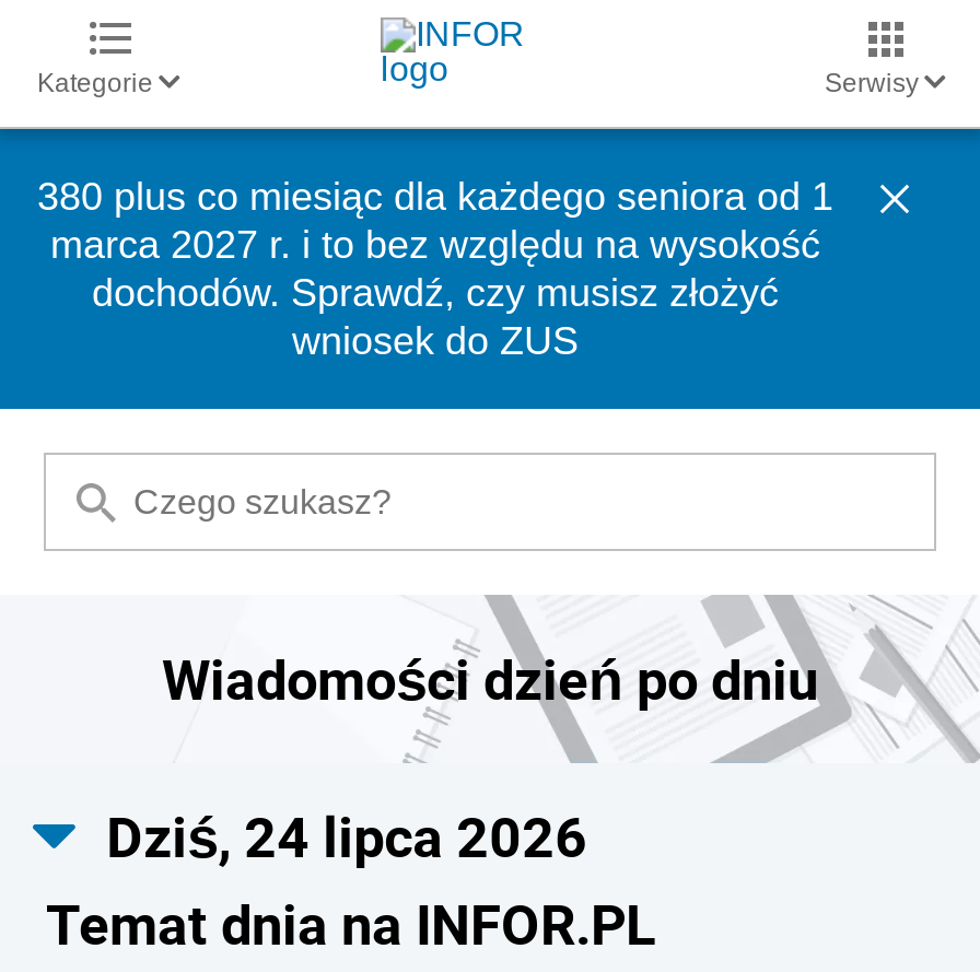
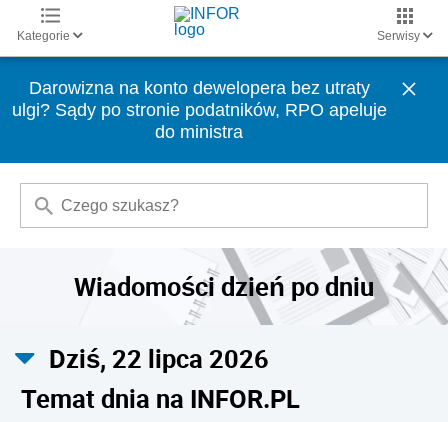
- 380 plus co miesiąc dla każdego seniora od 1
- marca 2027 r. i to bez względu na wysokość
- dochodów. Sprawdź, czy musisz złożyć
- wniosek do ZUS
+ Darowizna na konto dewelopera bez utraty
+ ulgi? Sądy po stronie podatników, RPO apeluje
+ do ministra

- Dziś, 24 lipca 2026
+ Dziś, 22 lipca 2026
